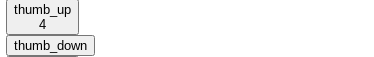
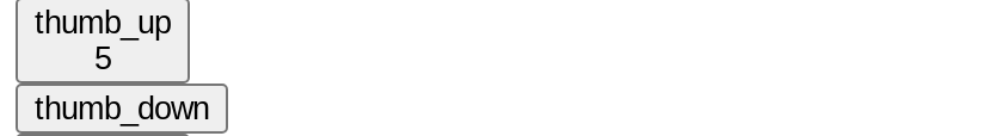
- 4
+ 5
